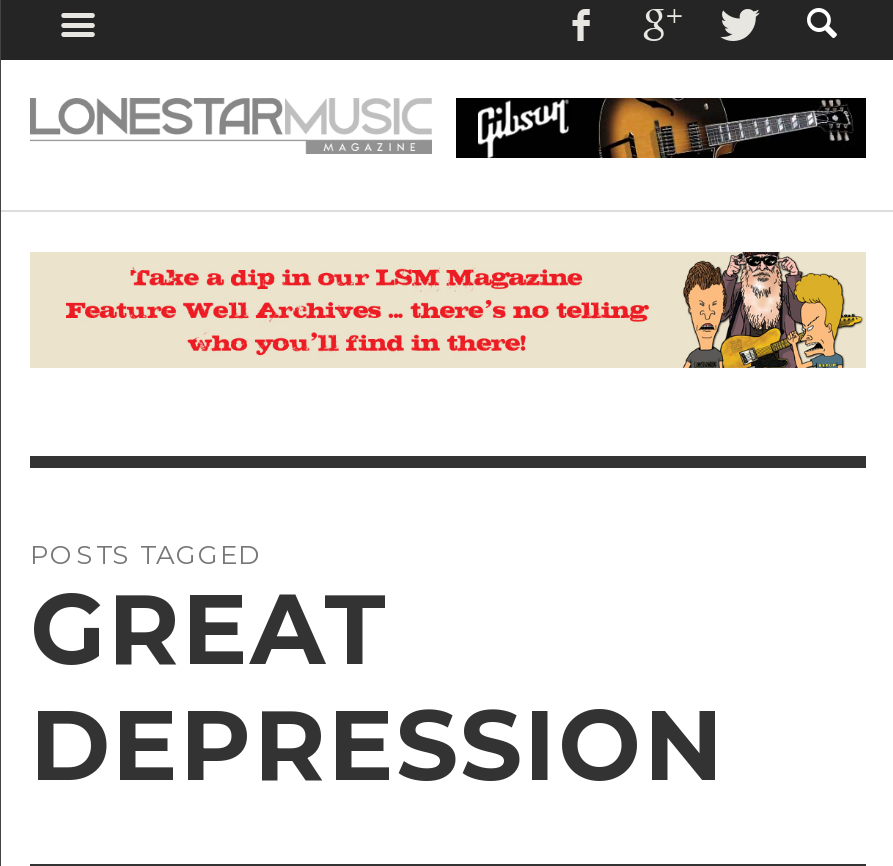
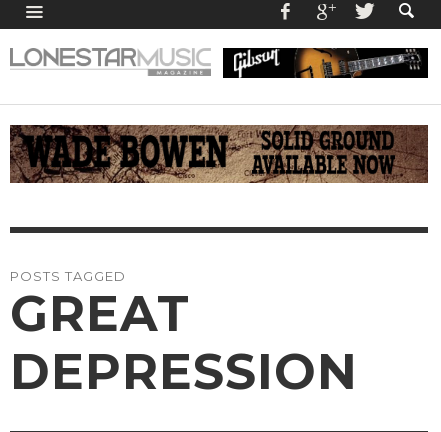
- [image]
+ [image]
